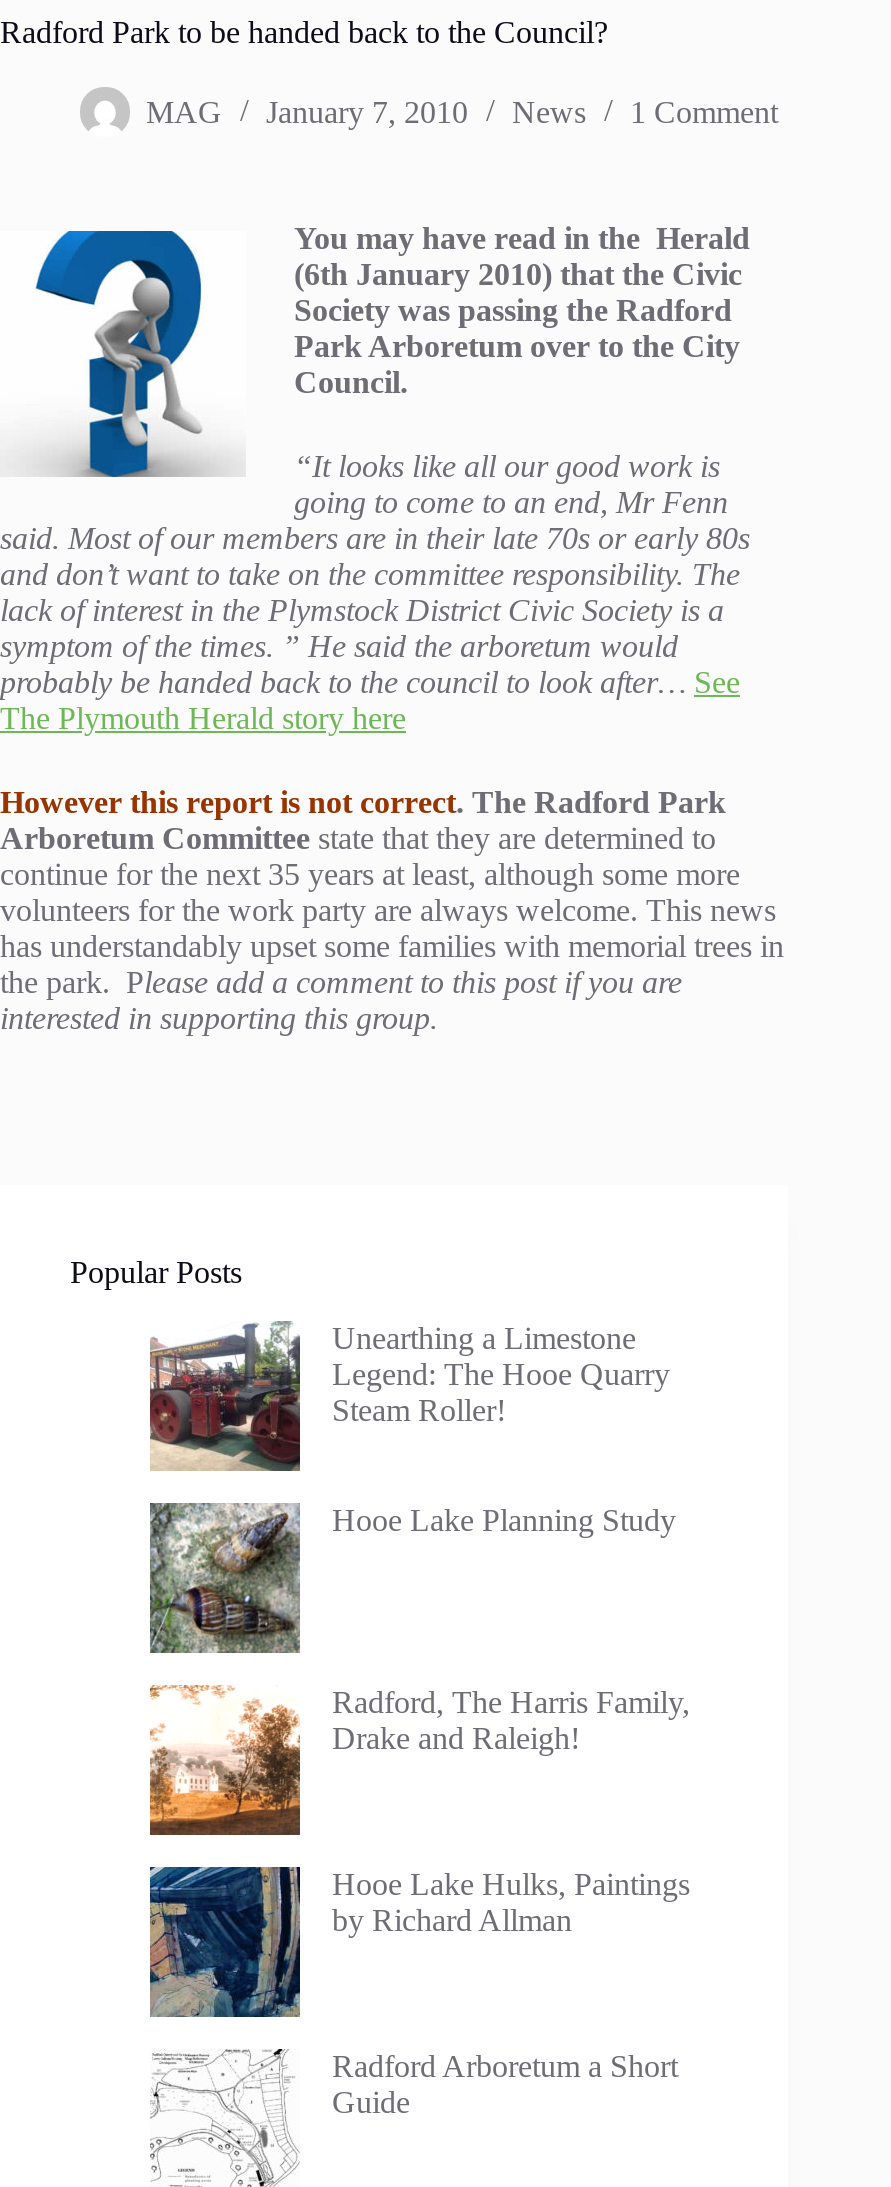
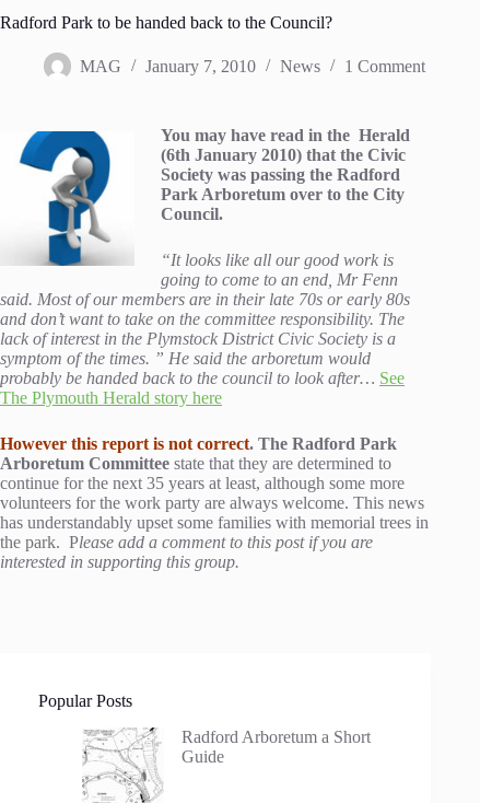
- [image]
- Unearthing a Limestone
- Legend: The Hooe Quarry
- Steam Roller!
- Hooe Lake Planning Study

- [image]
- Radford, The Harris Family,
- Drake and Raleigh!

- [image]
- Hooe Lake Hulks, Paintings
- by Richard Allman

- [image]
